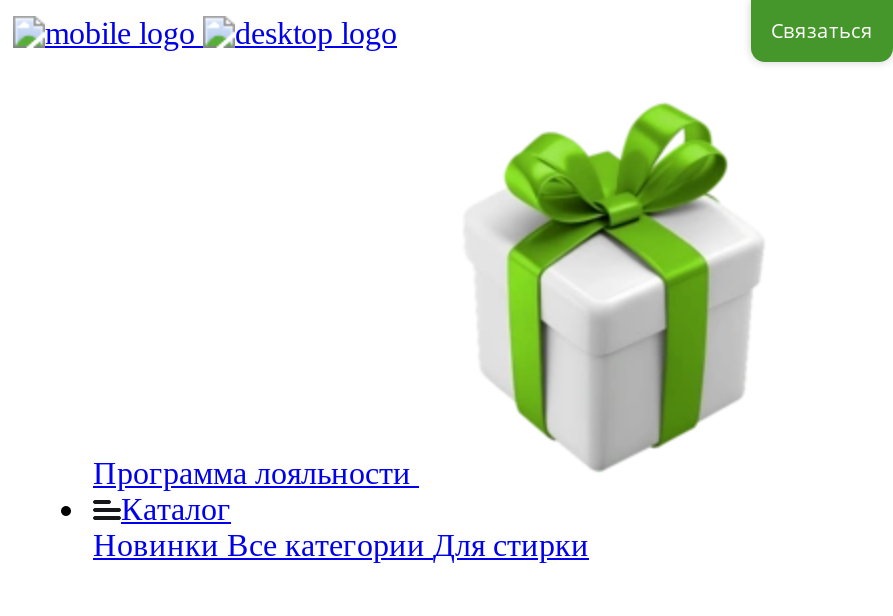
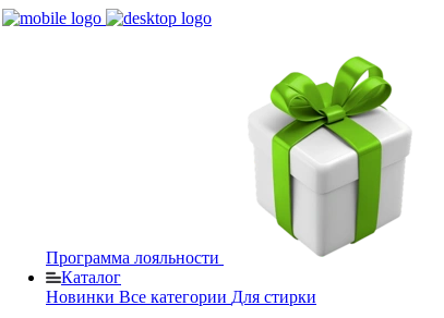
- Связаться
